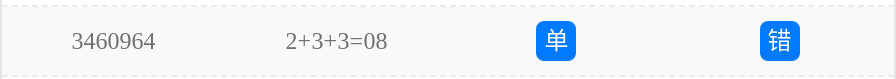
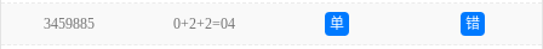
- 3460964
+ 3459885

- 2+3+3=08
+ 0+2+2=04
